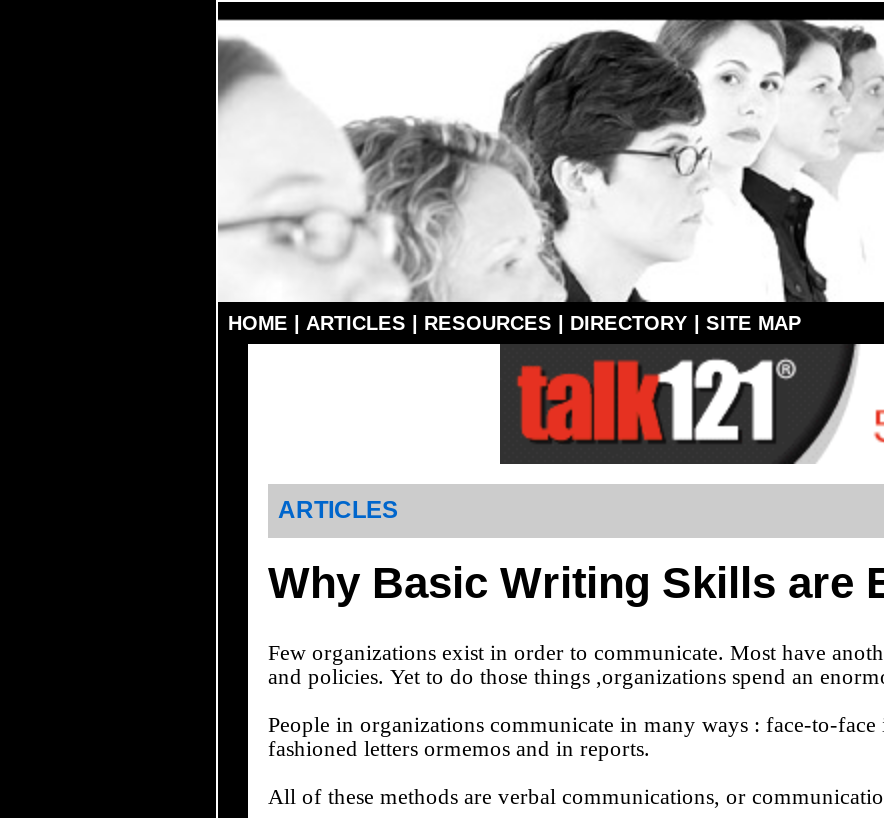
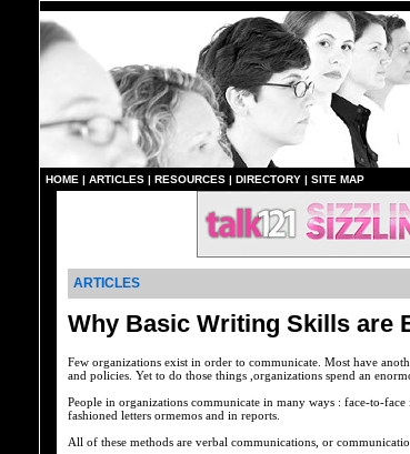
- [image]
+ [image]
